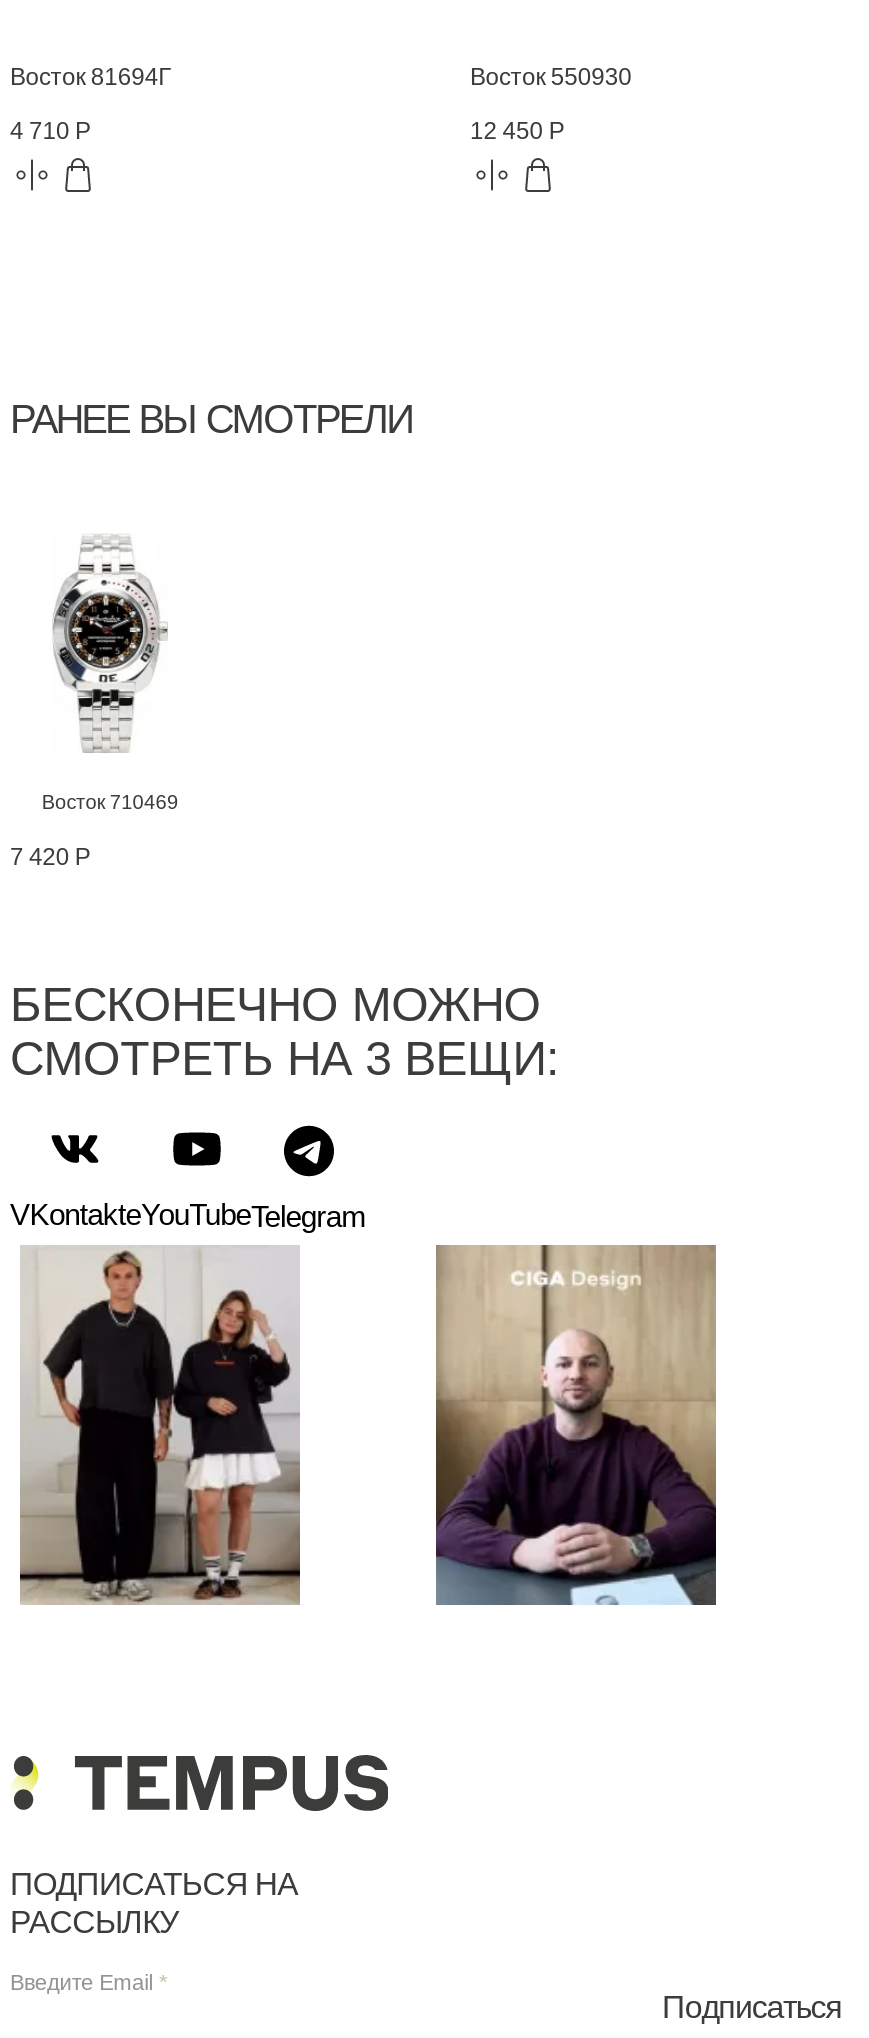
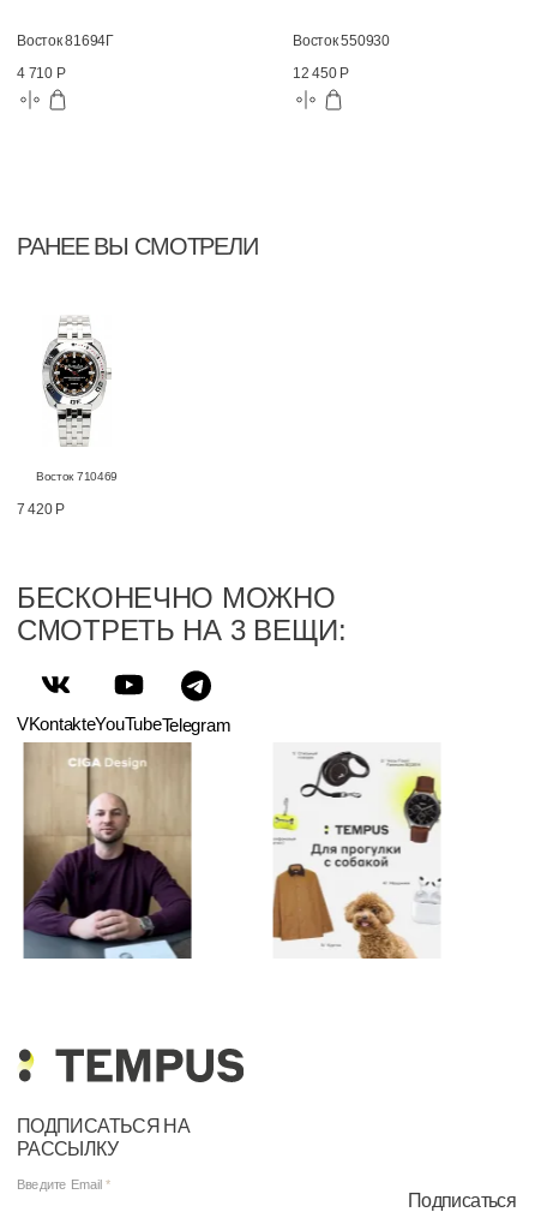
- [image]
+ [image]

- [image]
+ [image]
